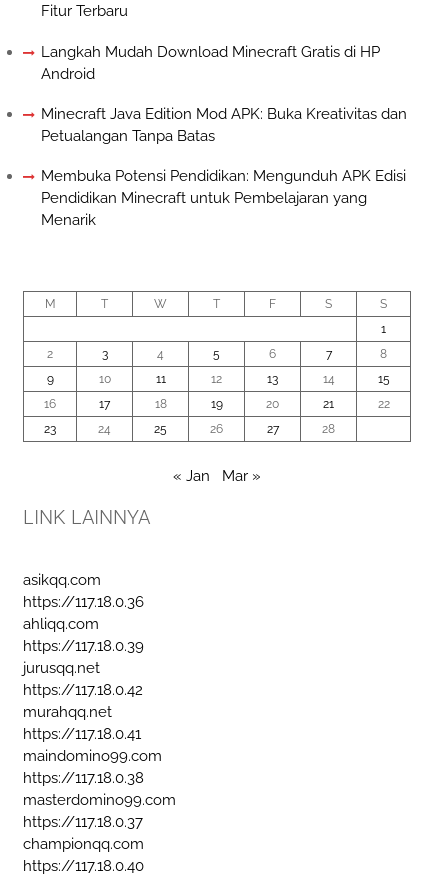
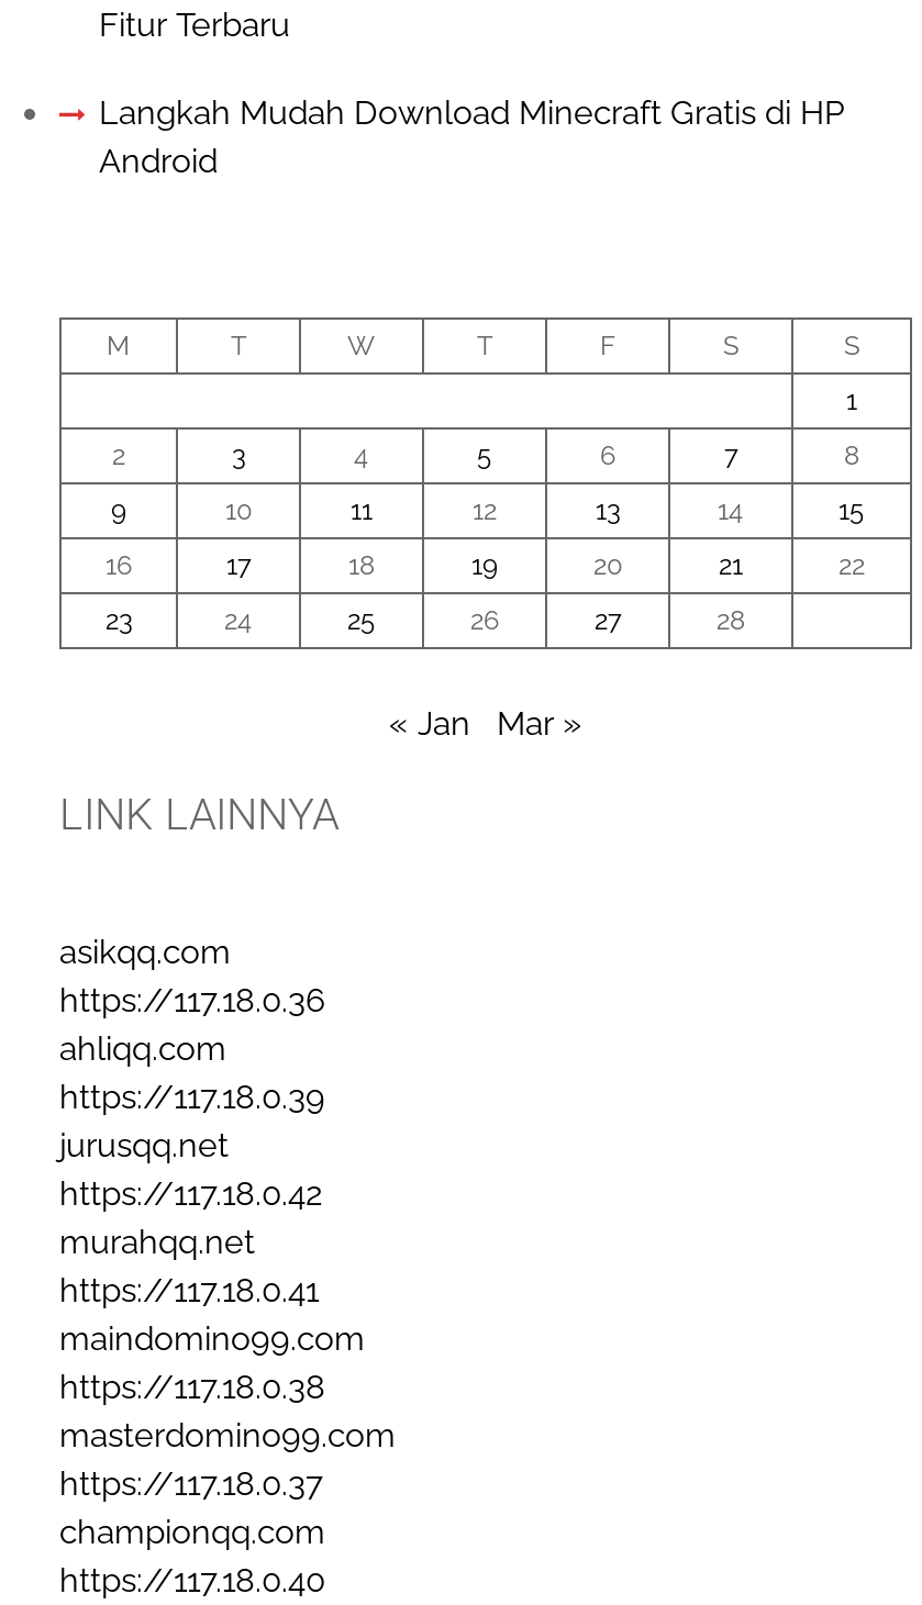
- Minecraft Java Edition Mod APK: Buka Kreativitas dan
- Petualangan Tanpa Batas
- Membuka Potensi Pendidikan: Mengunduh APK Edisi
- Pendidikan Minecraft untuk Pembelajaran yang
- Menarik
